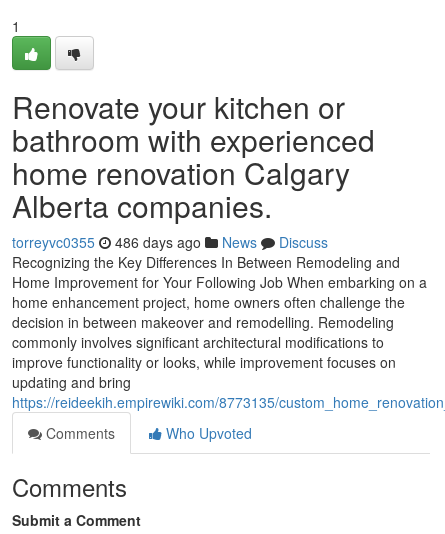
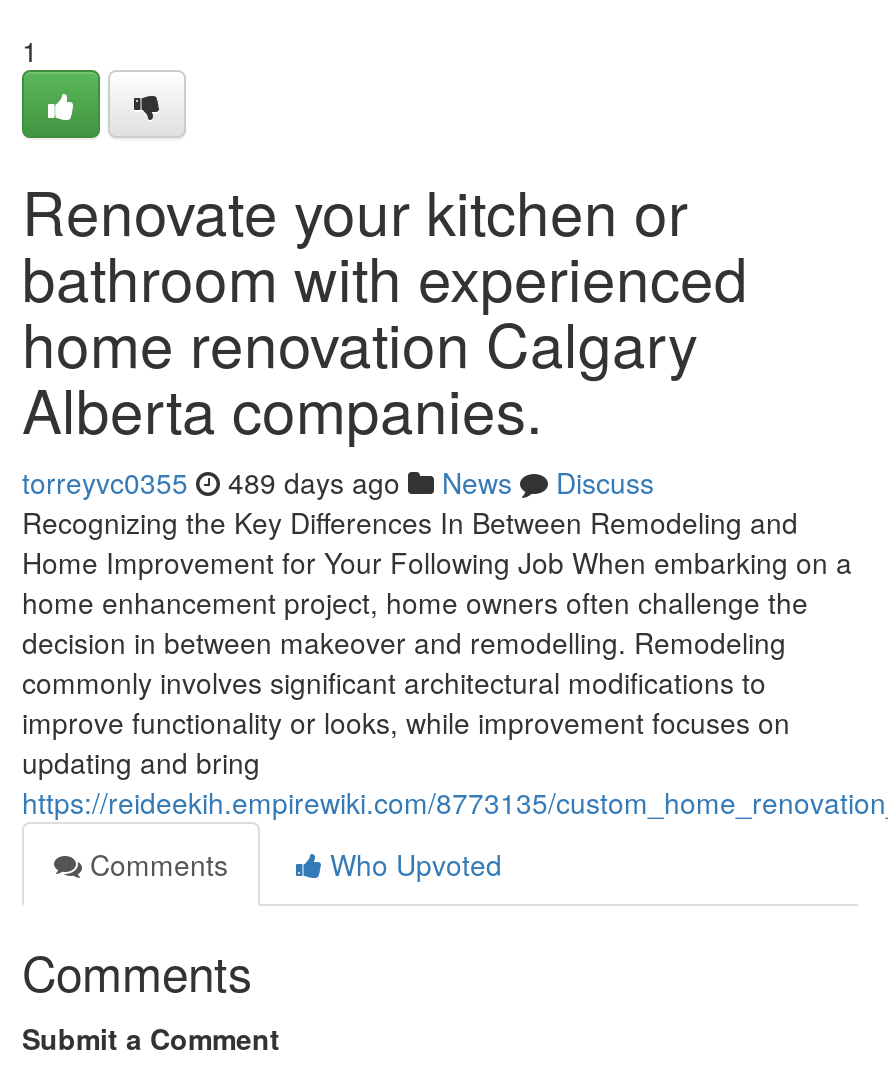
- torreyvc0355 486 days ago News Discuss
+ torreyvc0355 489 days ago News Discuss
